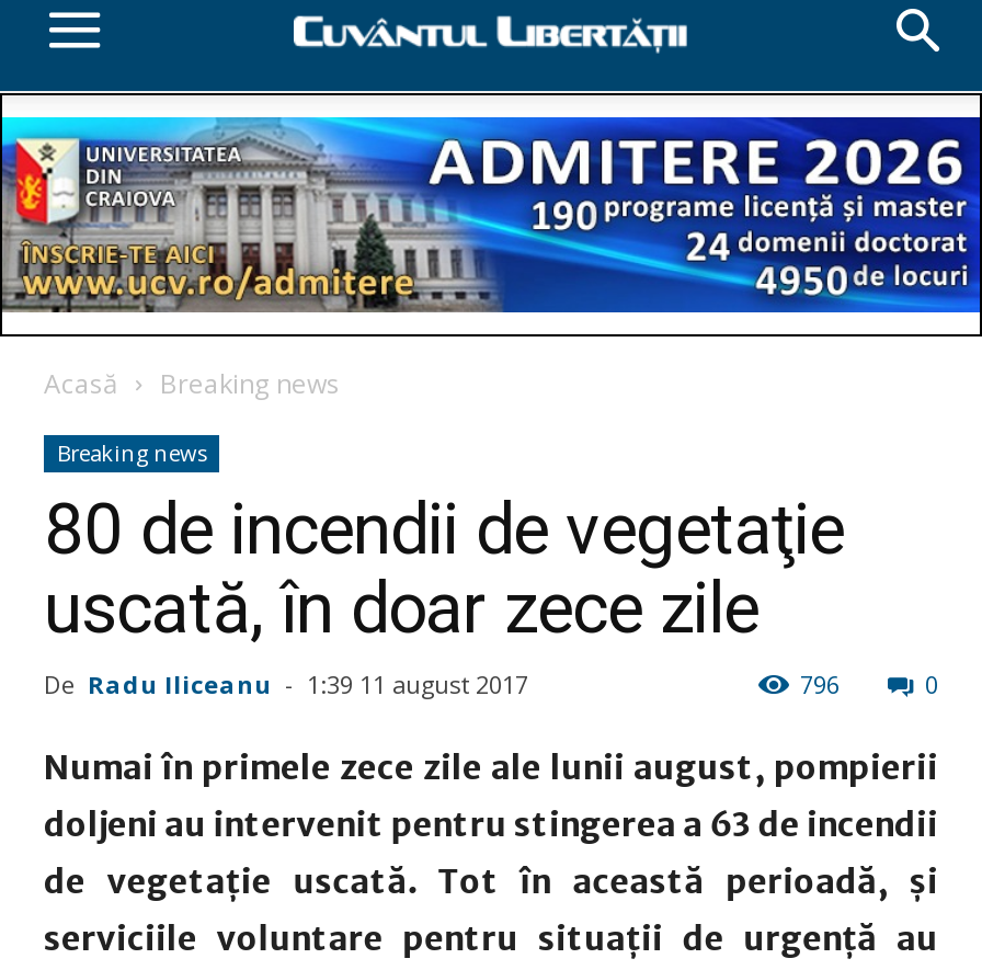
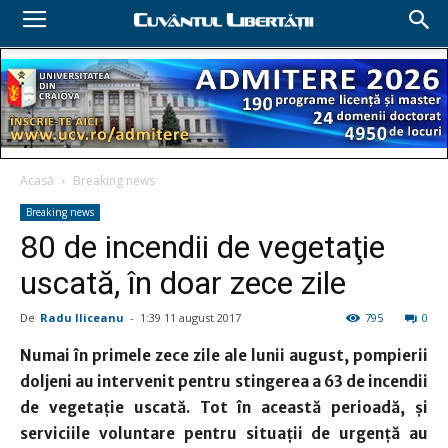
- 796
+ 795
